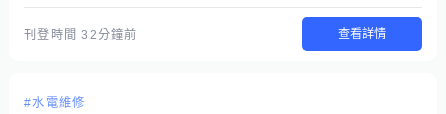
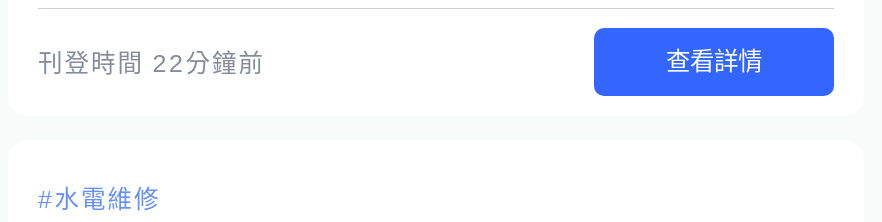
- 刊登時間32分鐘前
+ 刊登時間22分鐘前
